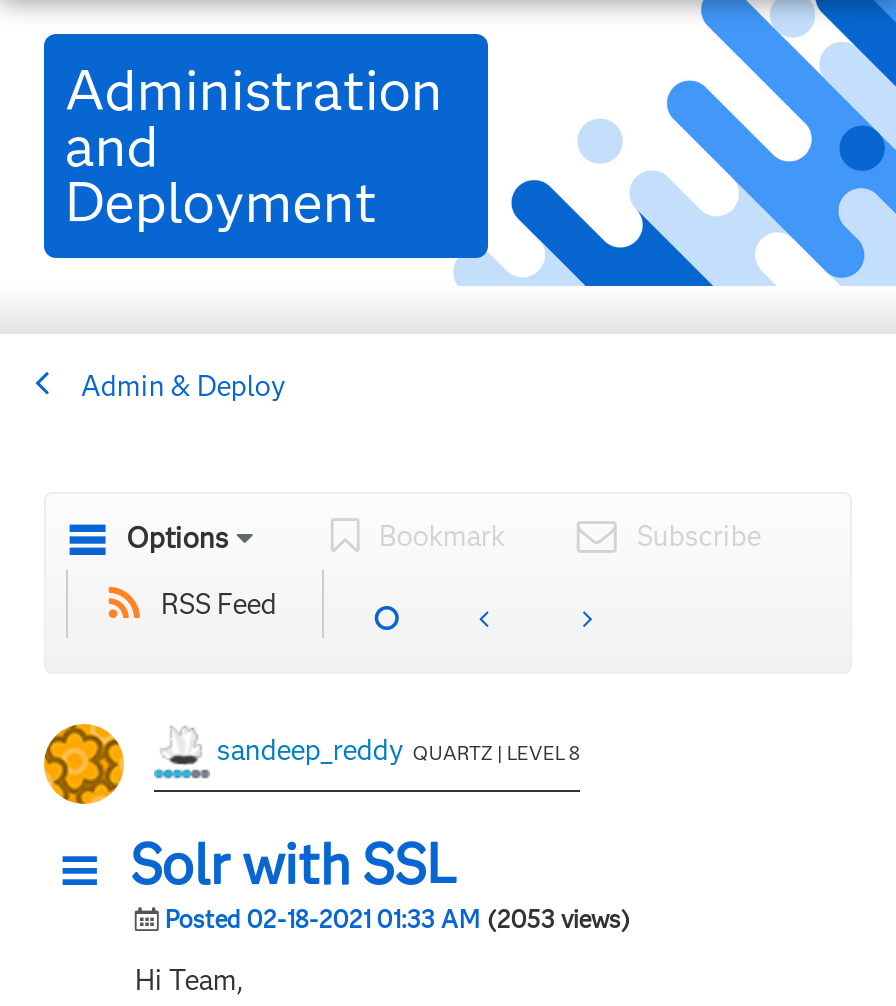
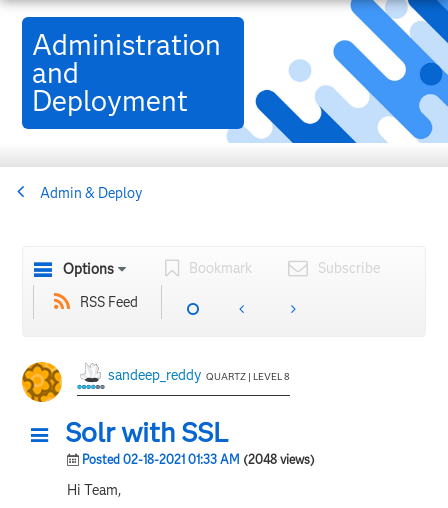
- Posted 02-18-2021 01:33 AM (2053 views)
+ Posted 02-18-2021 01:33 AM (2048 views)
